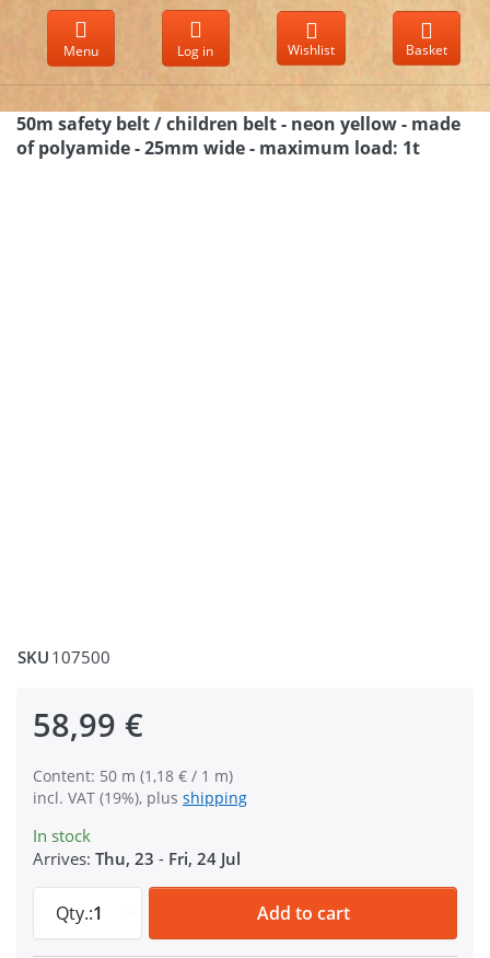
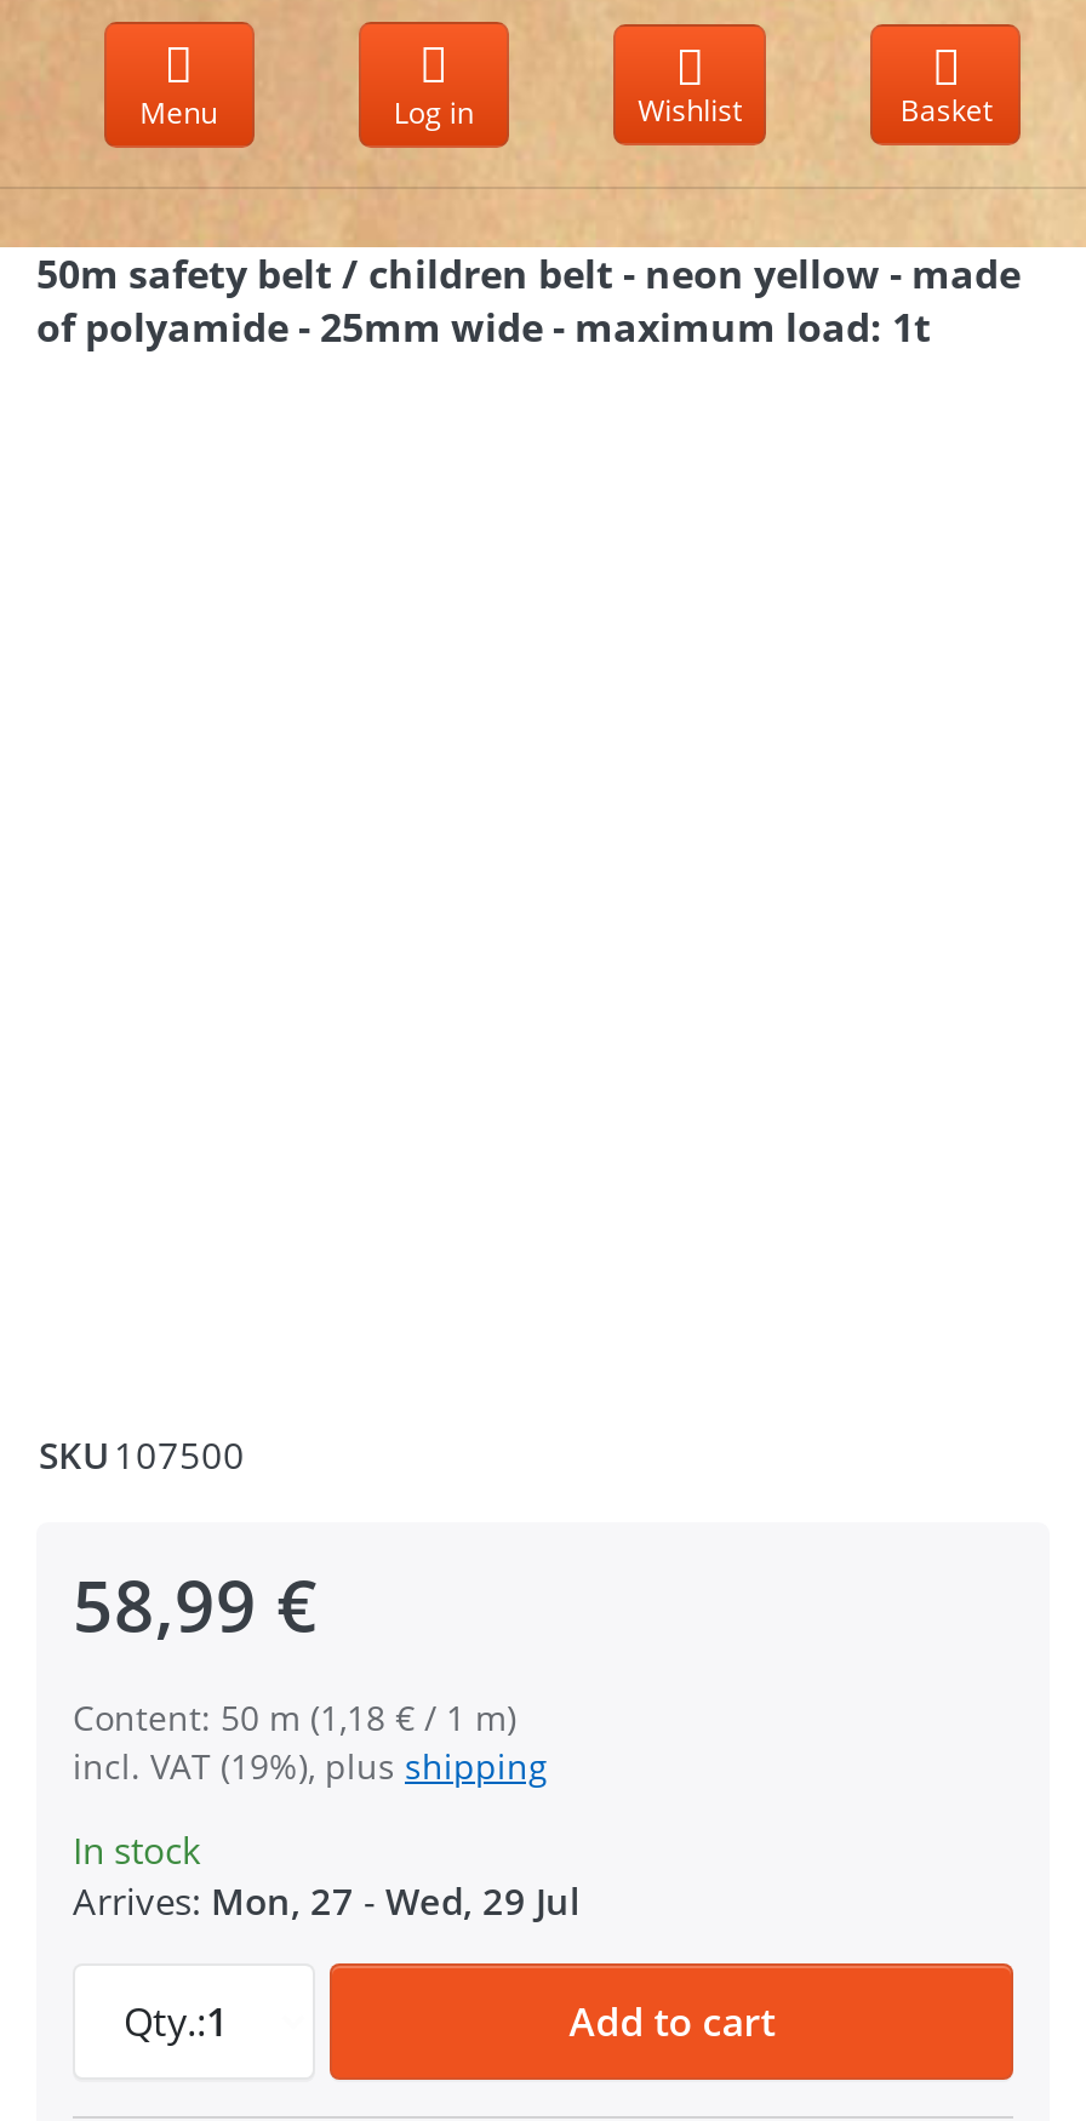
- Arrives: Thu, 23 - Fri, 24 Jul
+ Arrives: Mon, 27 - Wed, 29 Jul
